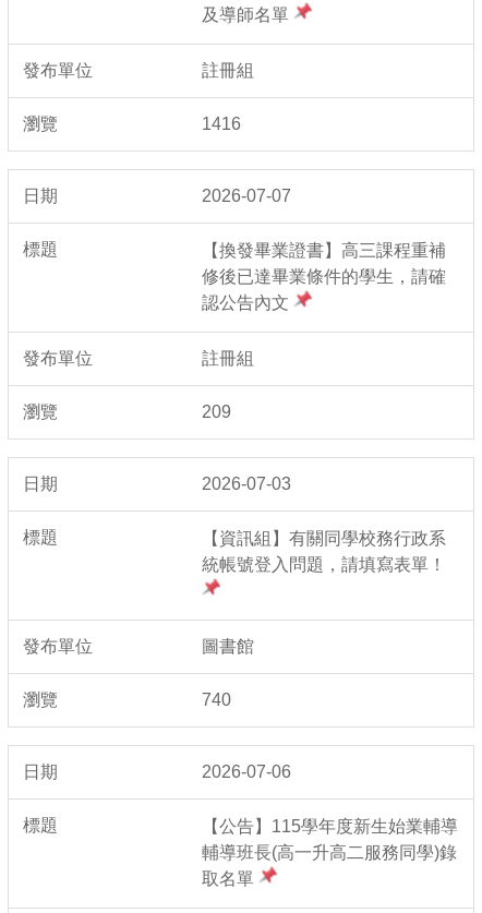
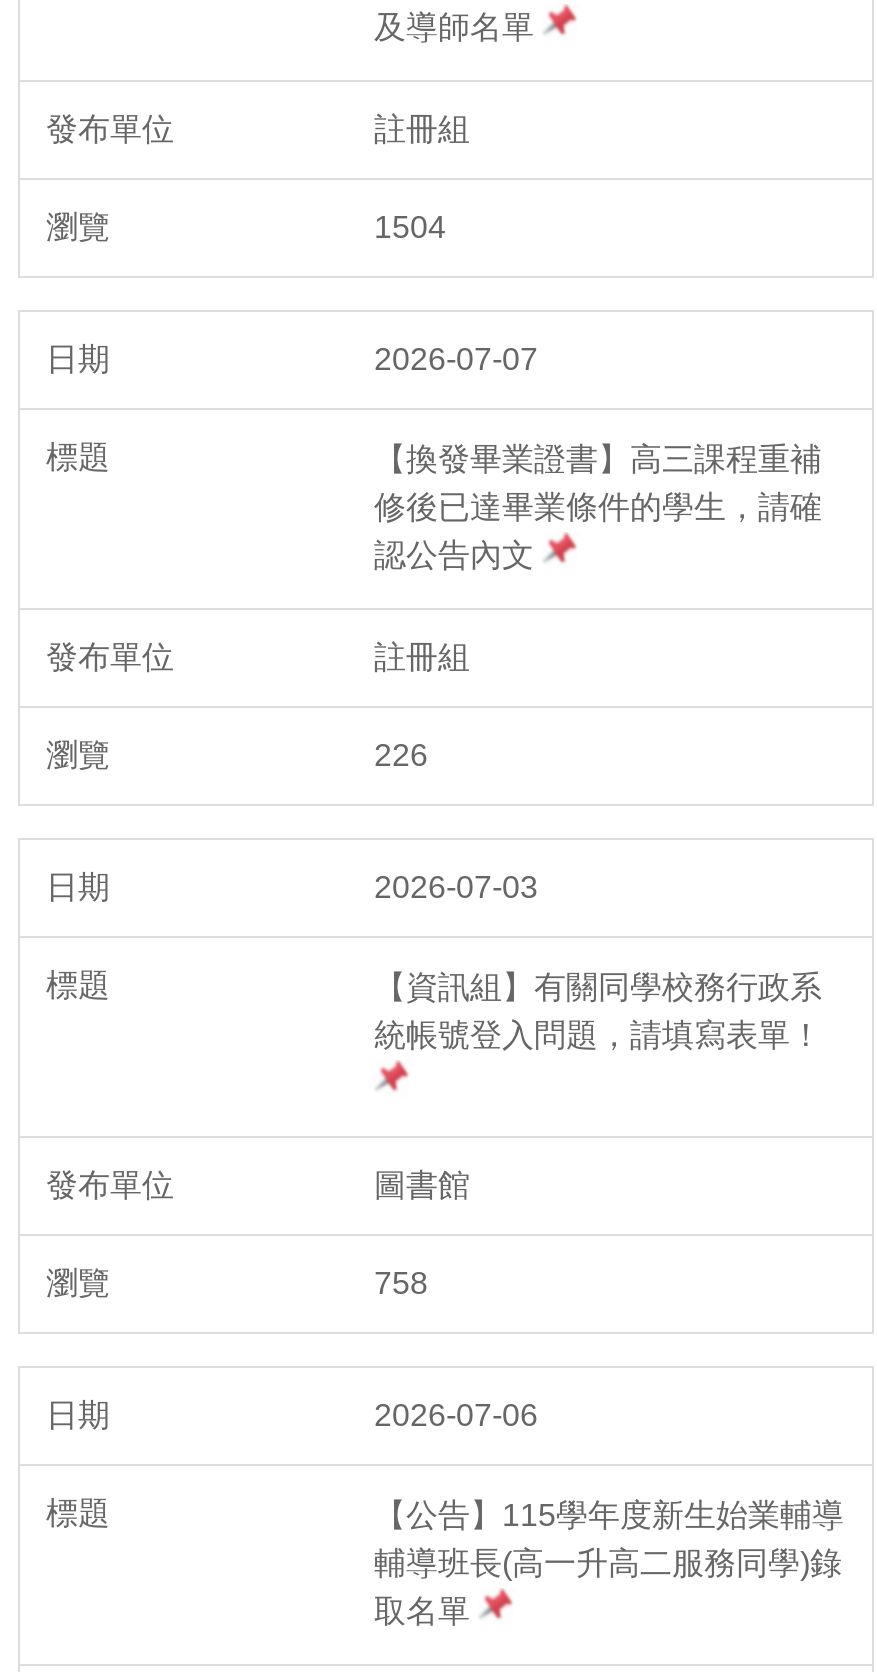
- 1416
+ 1504

- 209
+ 226

- 740
+ 758
